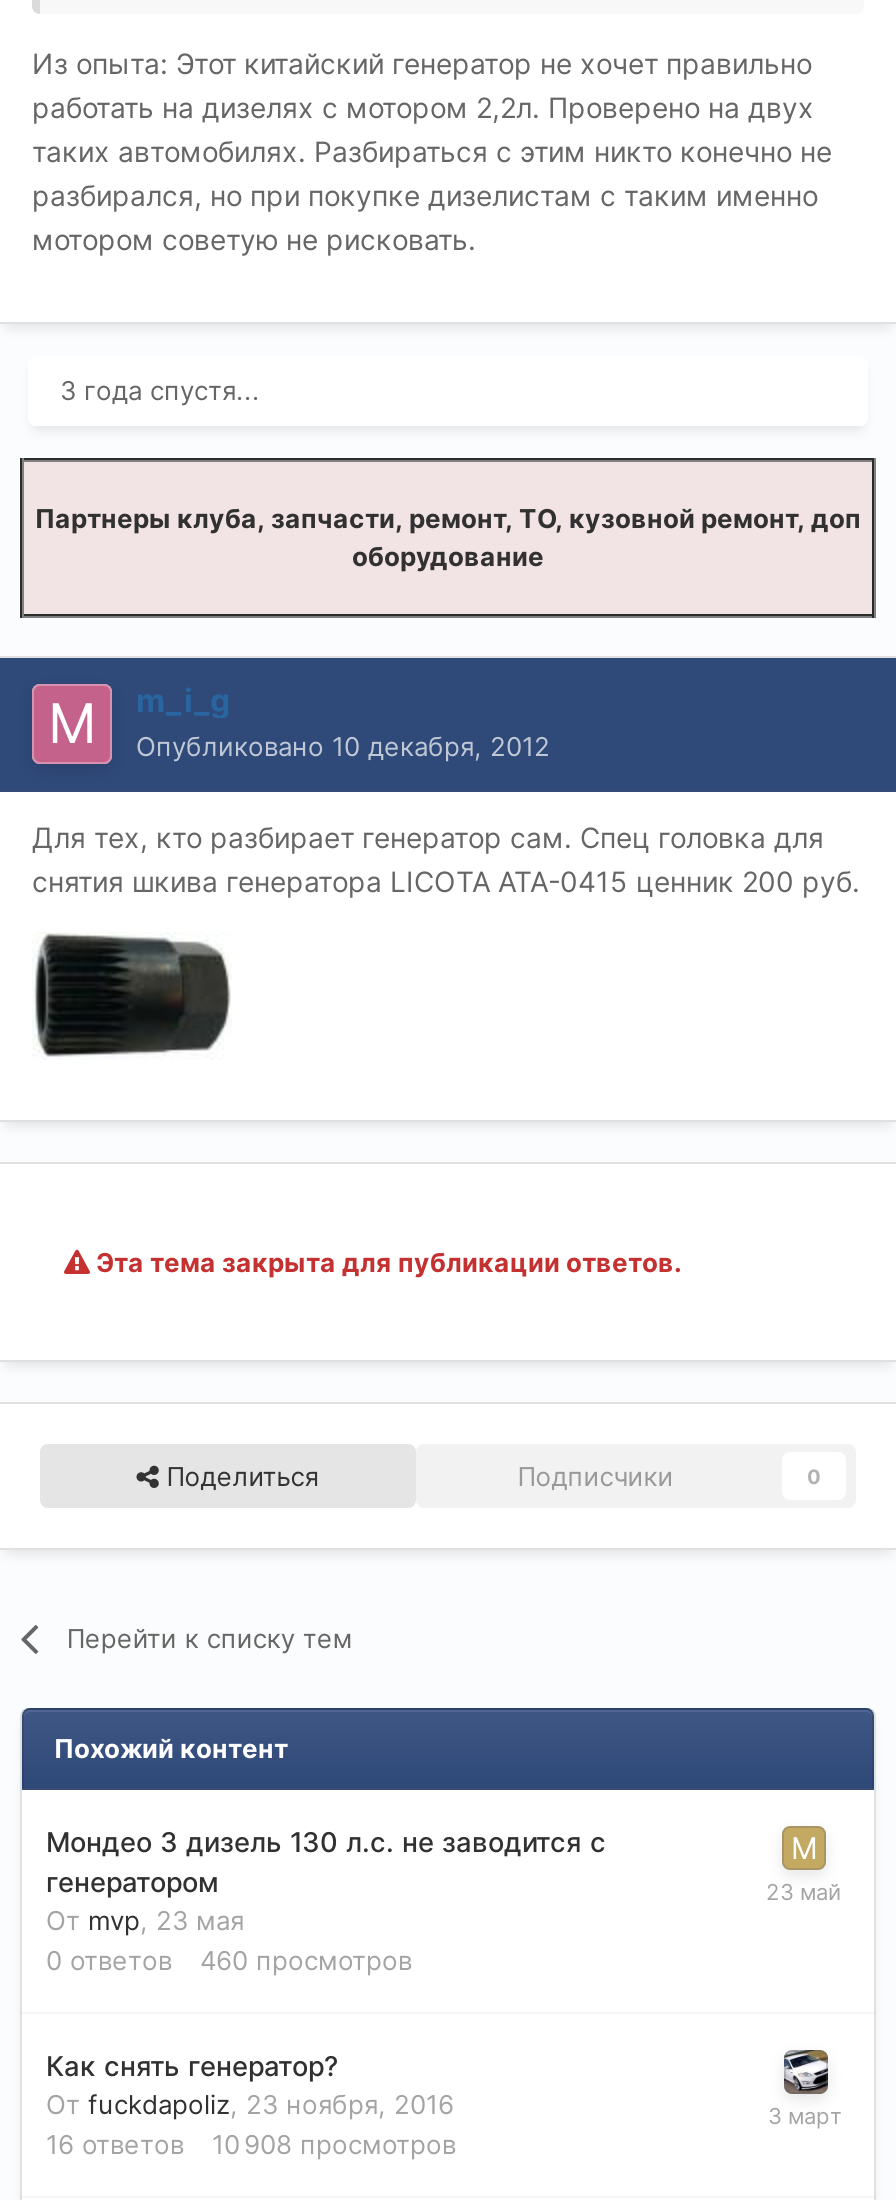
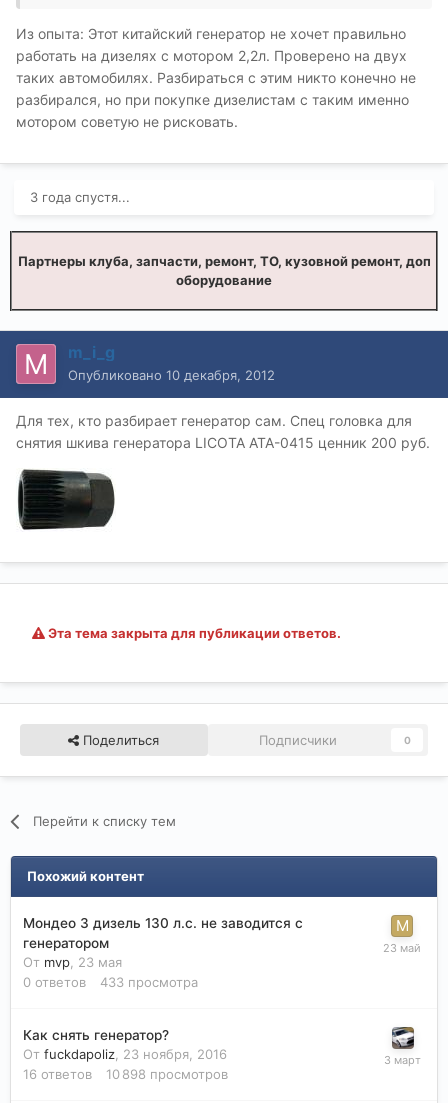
- 0 ответов 460 просмотров
+ 0 ответов 433 просмотра

- 16 ответов 10 908 просмотров
+ 16 ответов 10 898 просмотров
